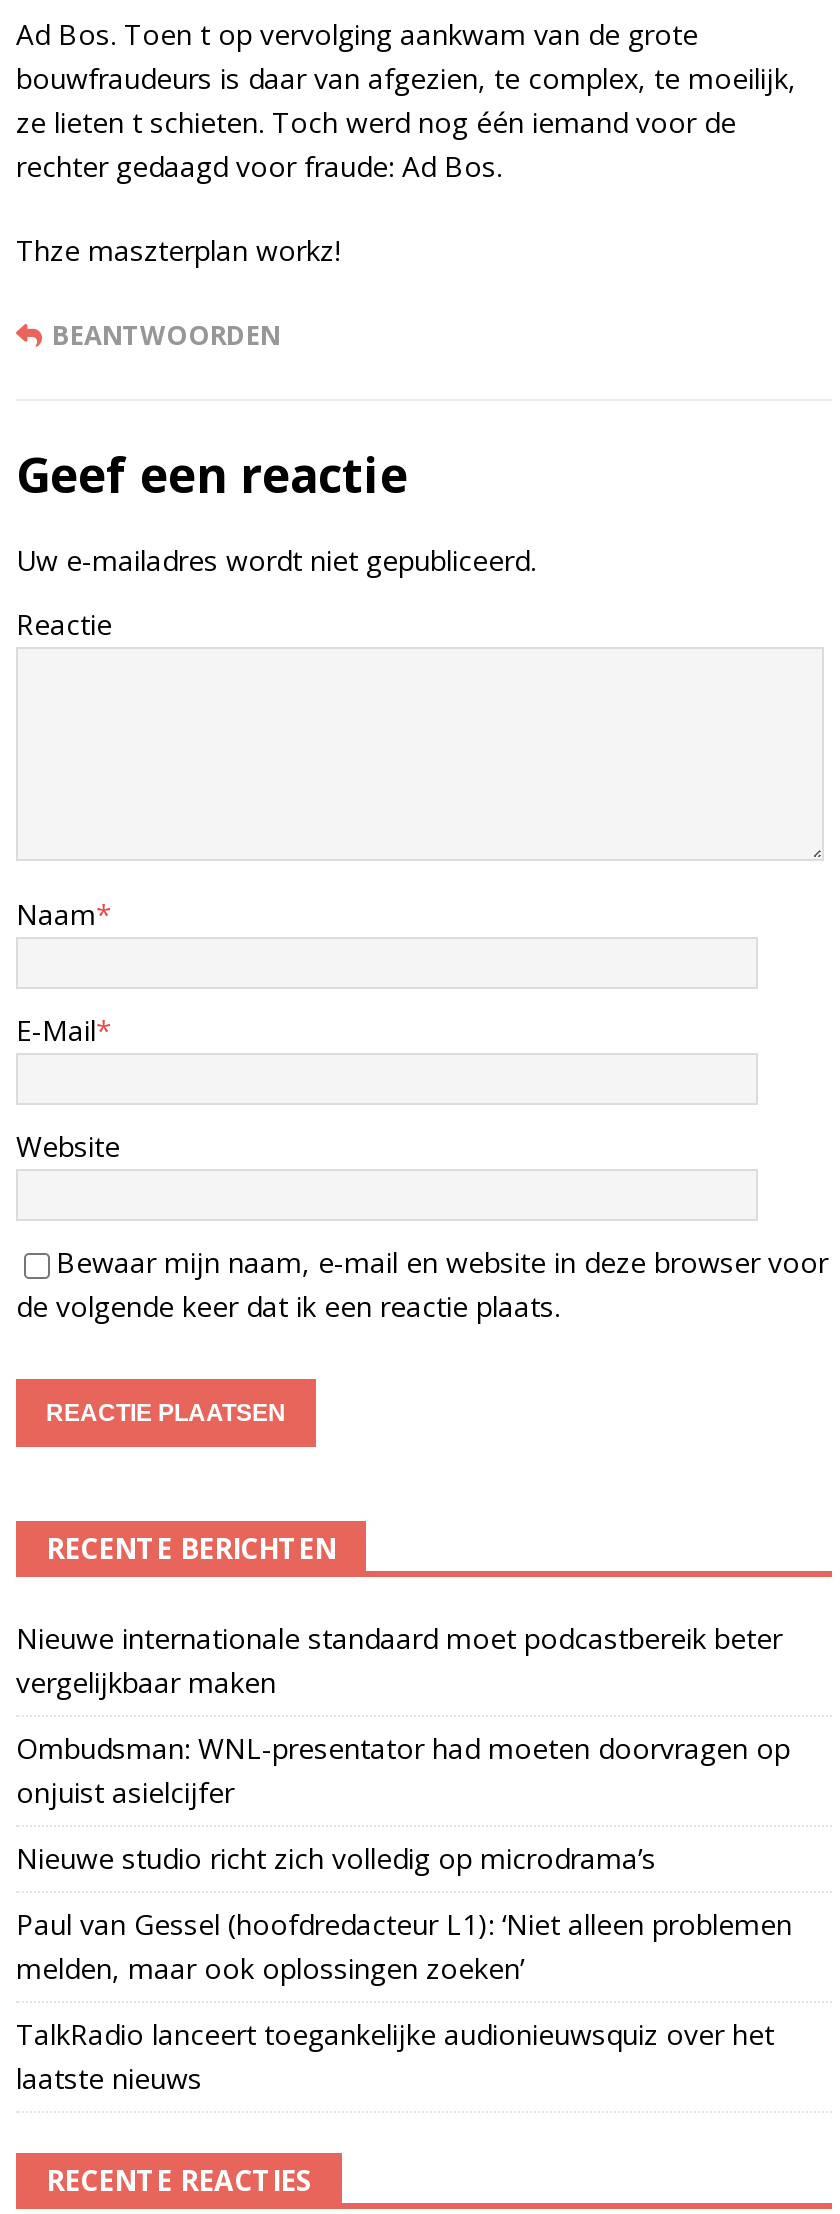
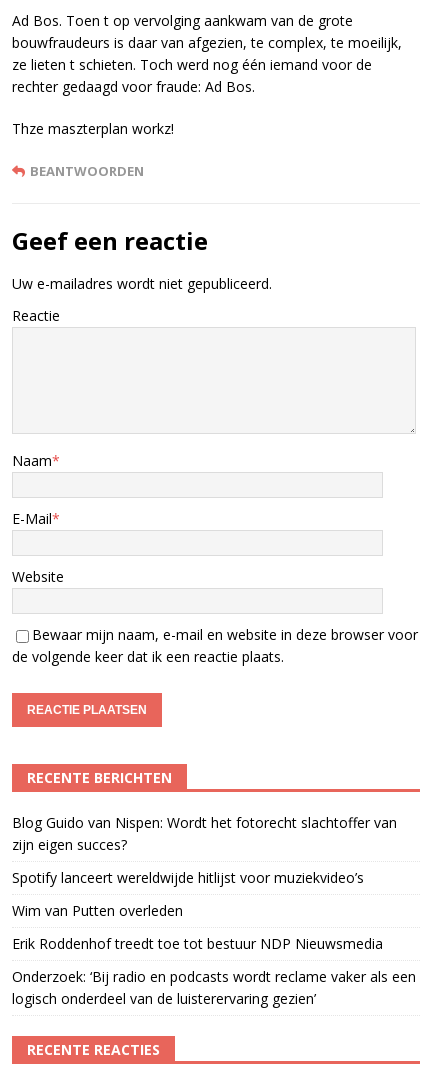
- Nieuwe internationale standaard moet podcastbereik beter
- vergelijkbaar maken
+ Blog Guido van Nispen: Wordt het fotorecht slachtoffer van
+ zijn eigen succes?

- Ombudsman: WNL-presentator had moeten doorvragen op
- onjuist asielcijfer
+ Spotify lanceert wereldwijde hitlijst voor muziekvideo’s

- Nieuwe studio richt zich volledig op microdrama’s
+ Wim van Putten overleden

- Paul van Gessel (hoofdredacteur L1): ‘Niet alleen problemen
- melden, maar ook oplossingen zoeken’
+ Erik Roddenhof treedt toe tot bestuur NDP Nieuwsmedia

- TalkRadio lanceert toegankelijke audionieuwsquiz over het
- laatste nieuws
+ Onderzoek: ‘Bij radio en podcasts wordt reclame vaker als een
+ logisch onderdeel van de luisterervaring gezien’
